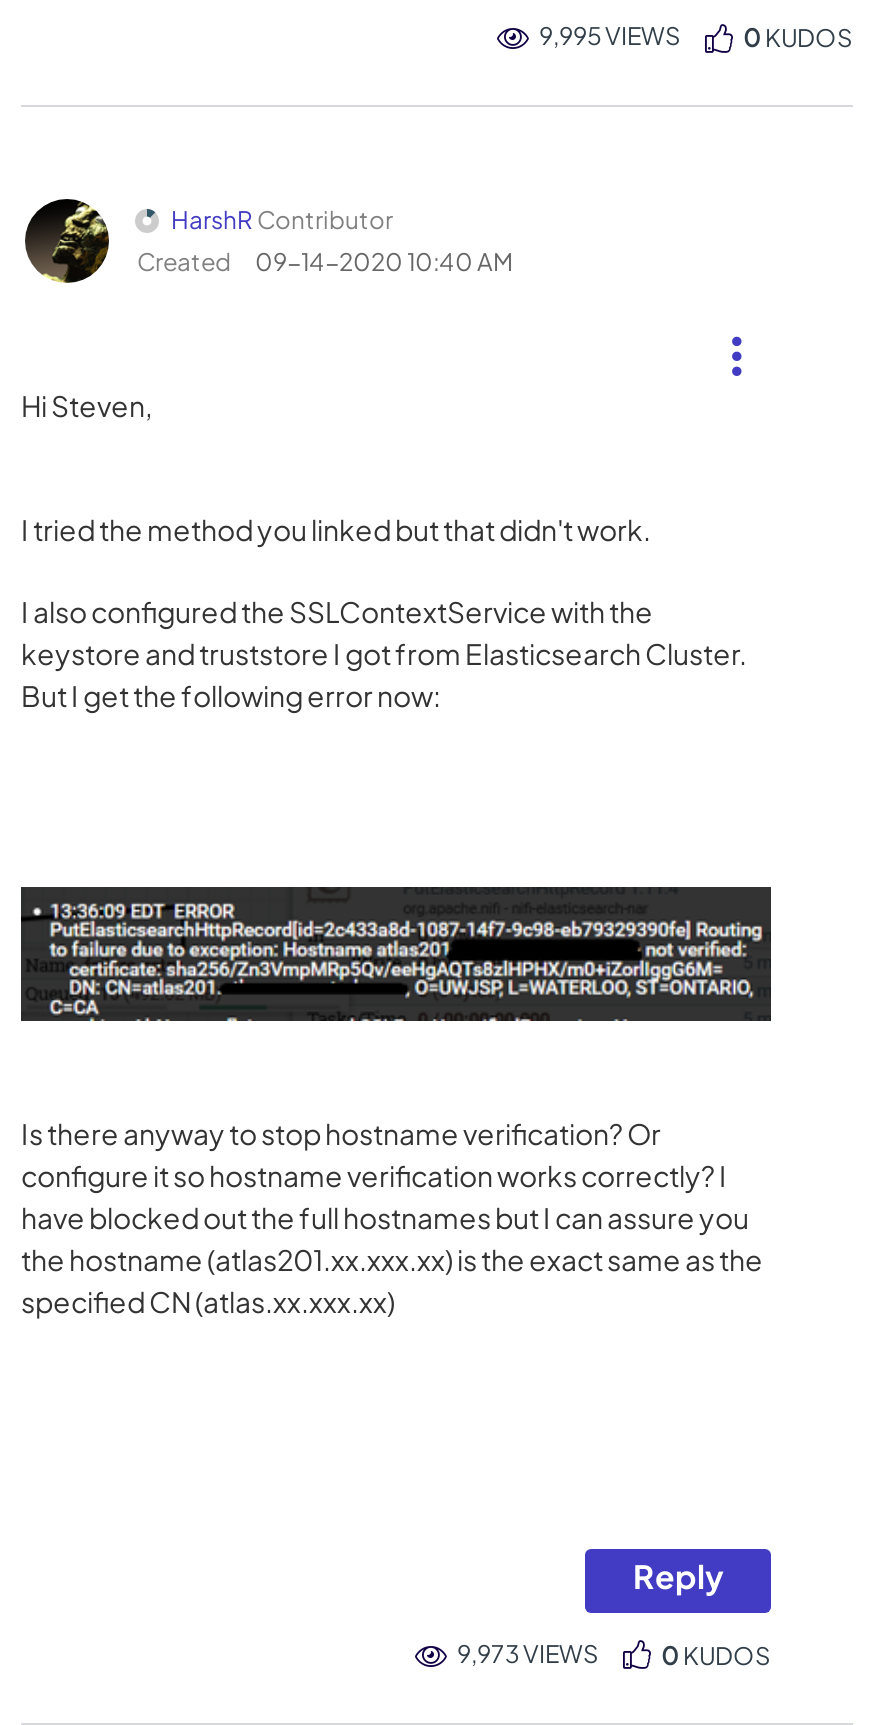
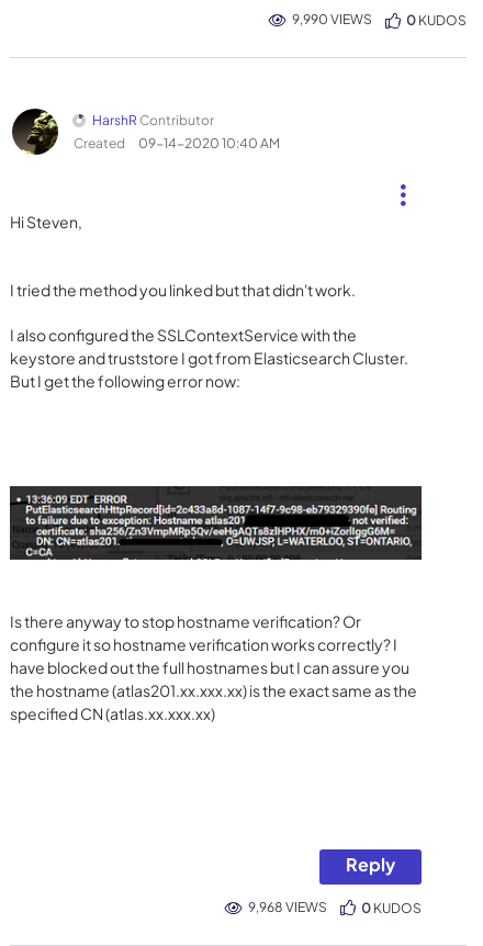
- 9,995 VIEWS
+ 9,990 VIEWS

- 9,973 VIEWS
+ 9,968 VIEWS
